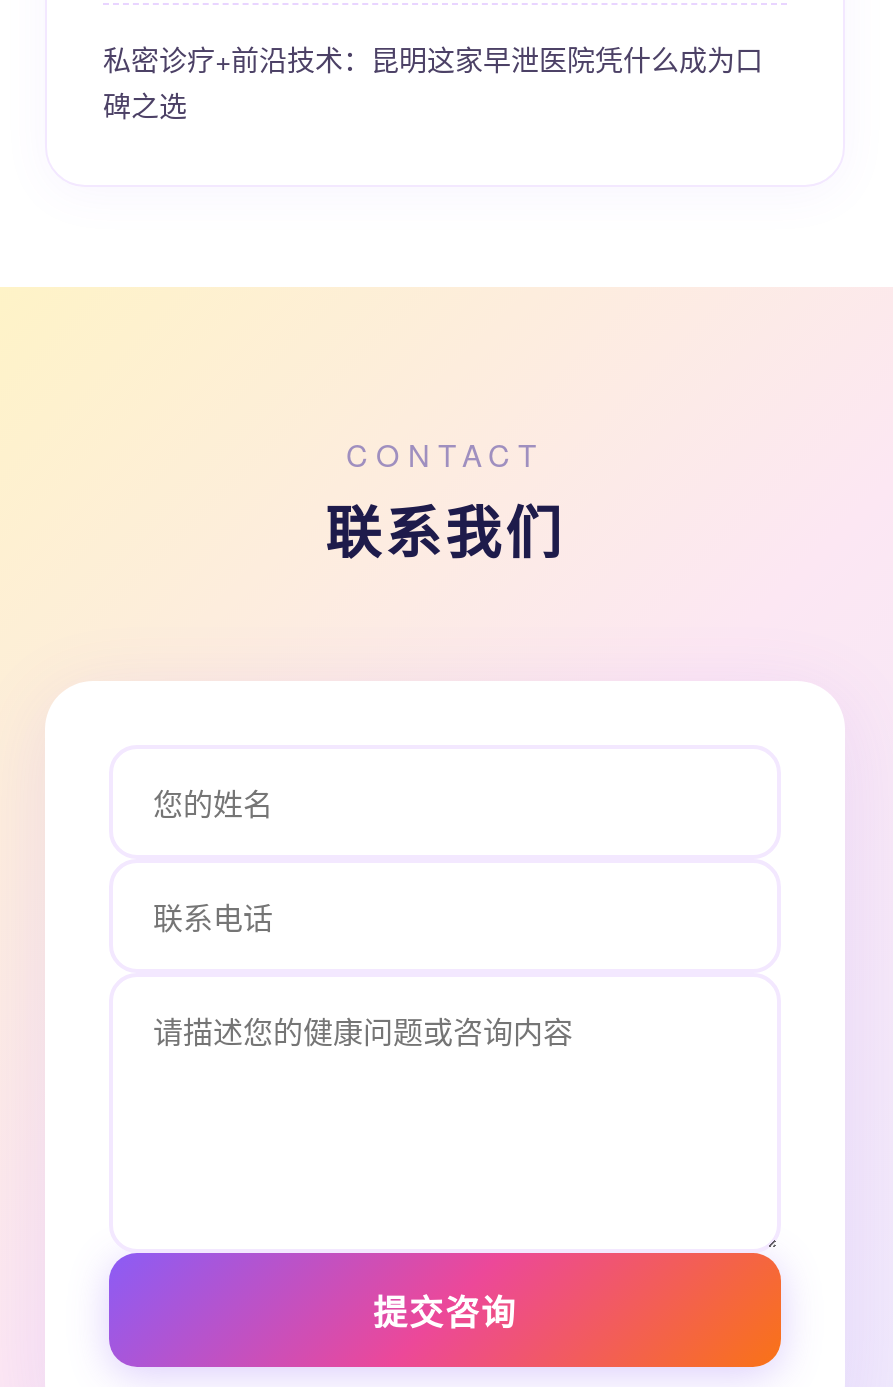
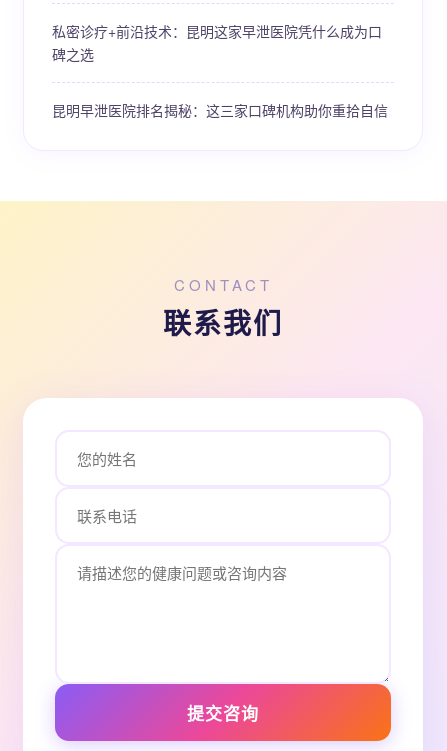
+ 昆明早泄医院排名揭秘：这三家口碑机构助你重拾自信
